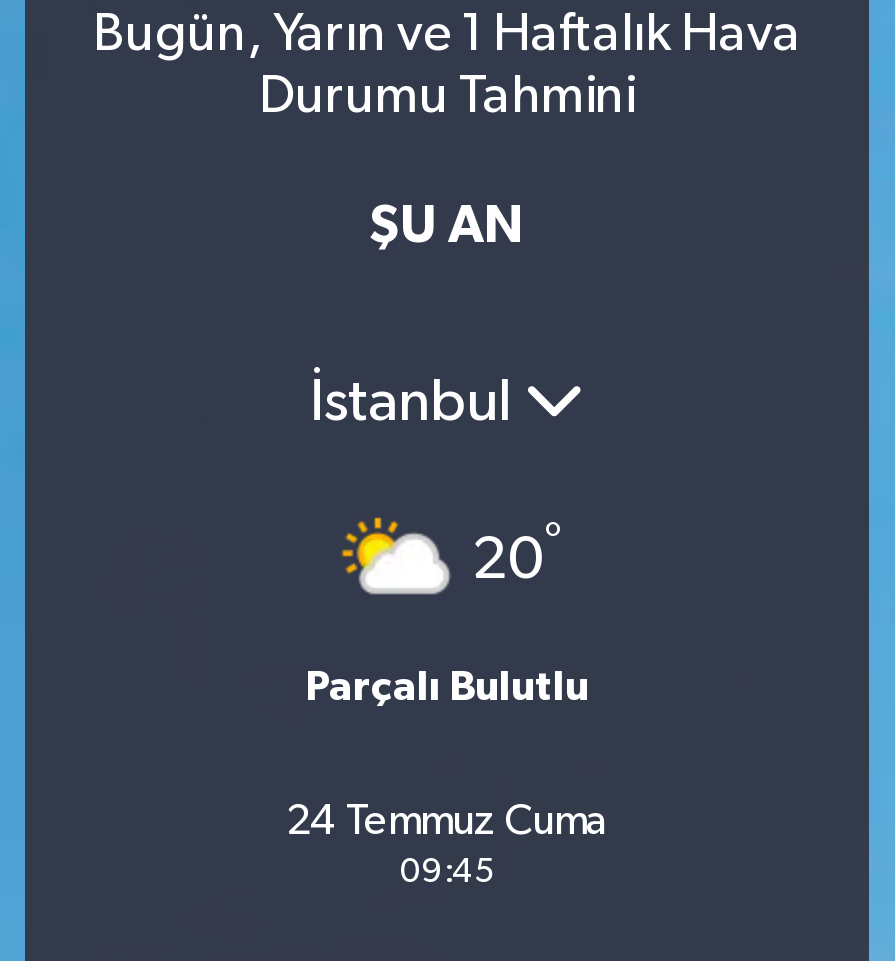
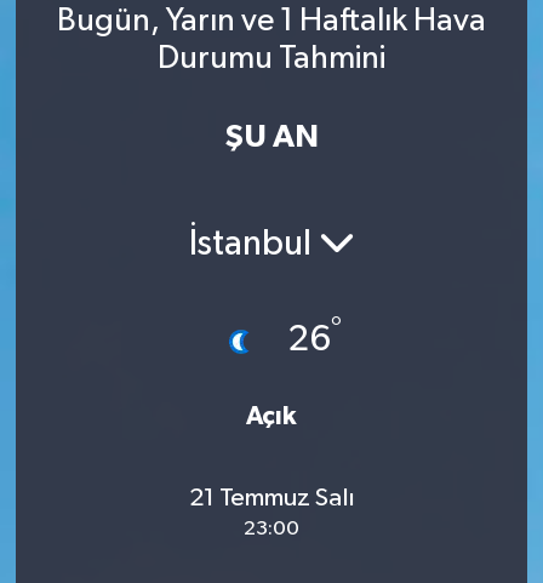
- [image]
- 20°
+ [image]
+ 26°

- Parçalı Bulutlu
+ Açık

- 24 Temmuz Cuma
- 09:45
+ 21 Temmuz Salı
+ 23:00
